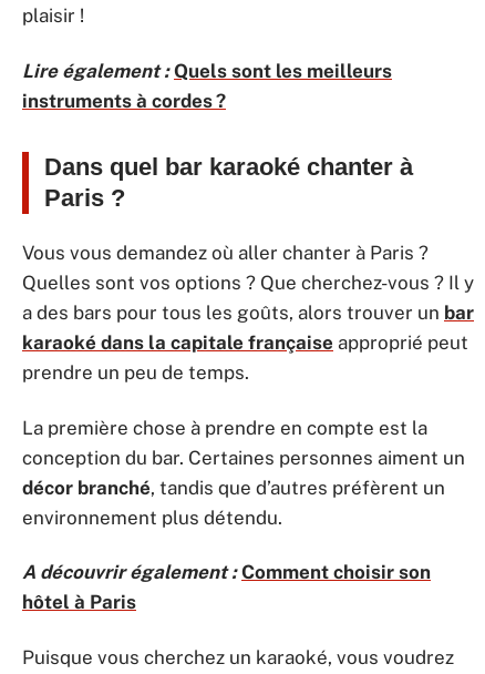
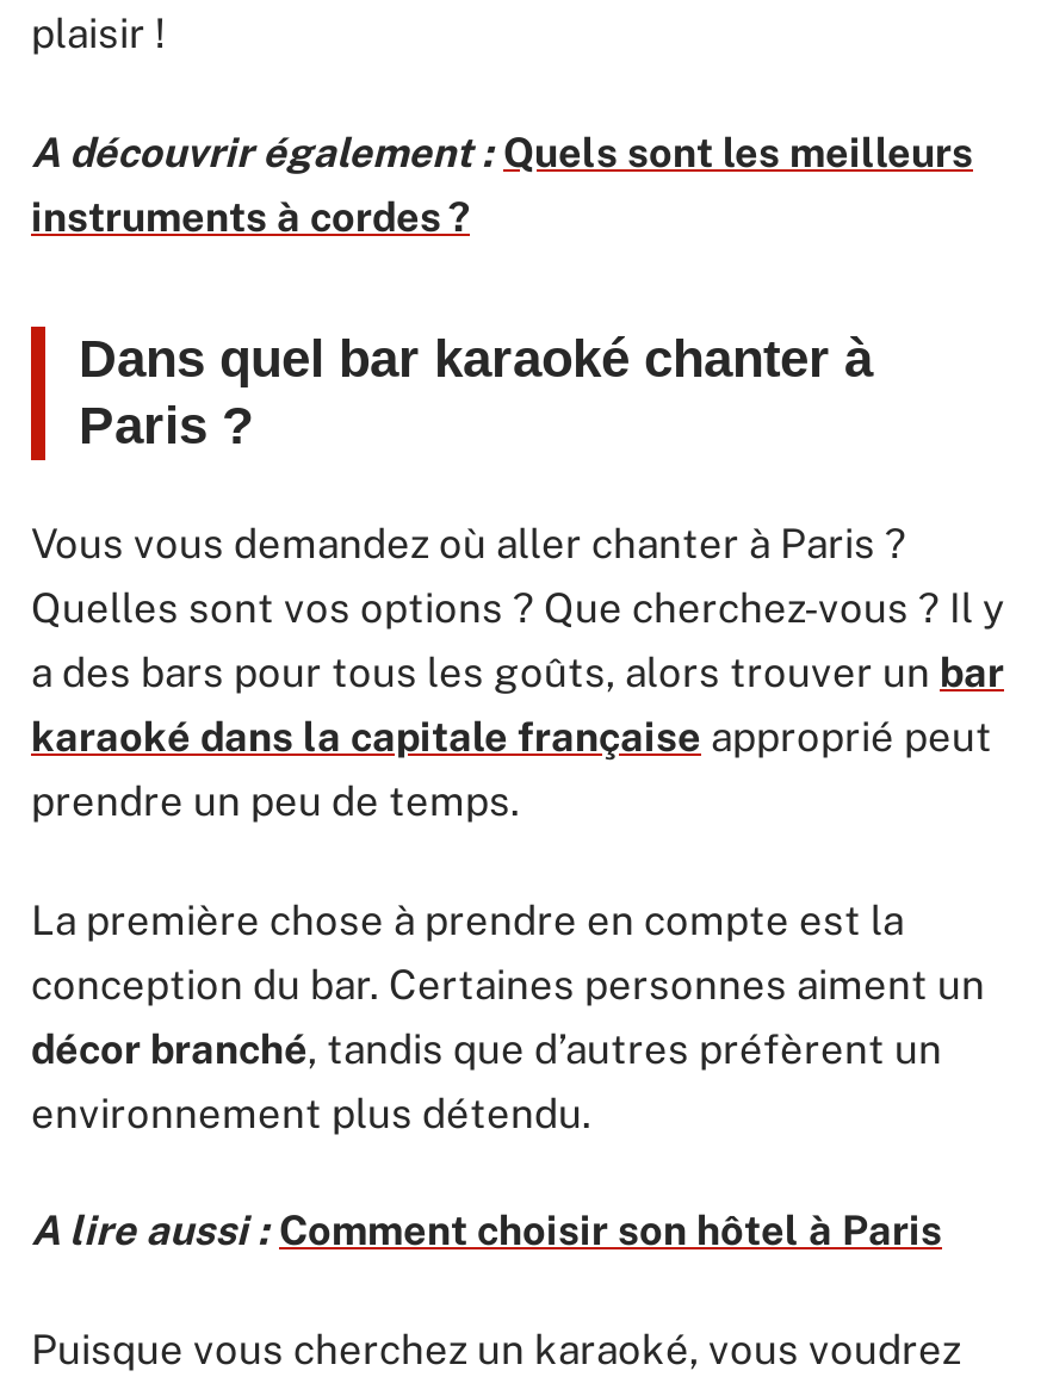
- Lire également : Quels sont les meilleurs
+ A découvrir également : Quels sont les meilleurs

- A découvrir également : Comment choisir son
- hôtel à Paris
+ A lire aussi : Comment choisir son hôtel à Paris
